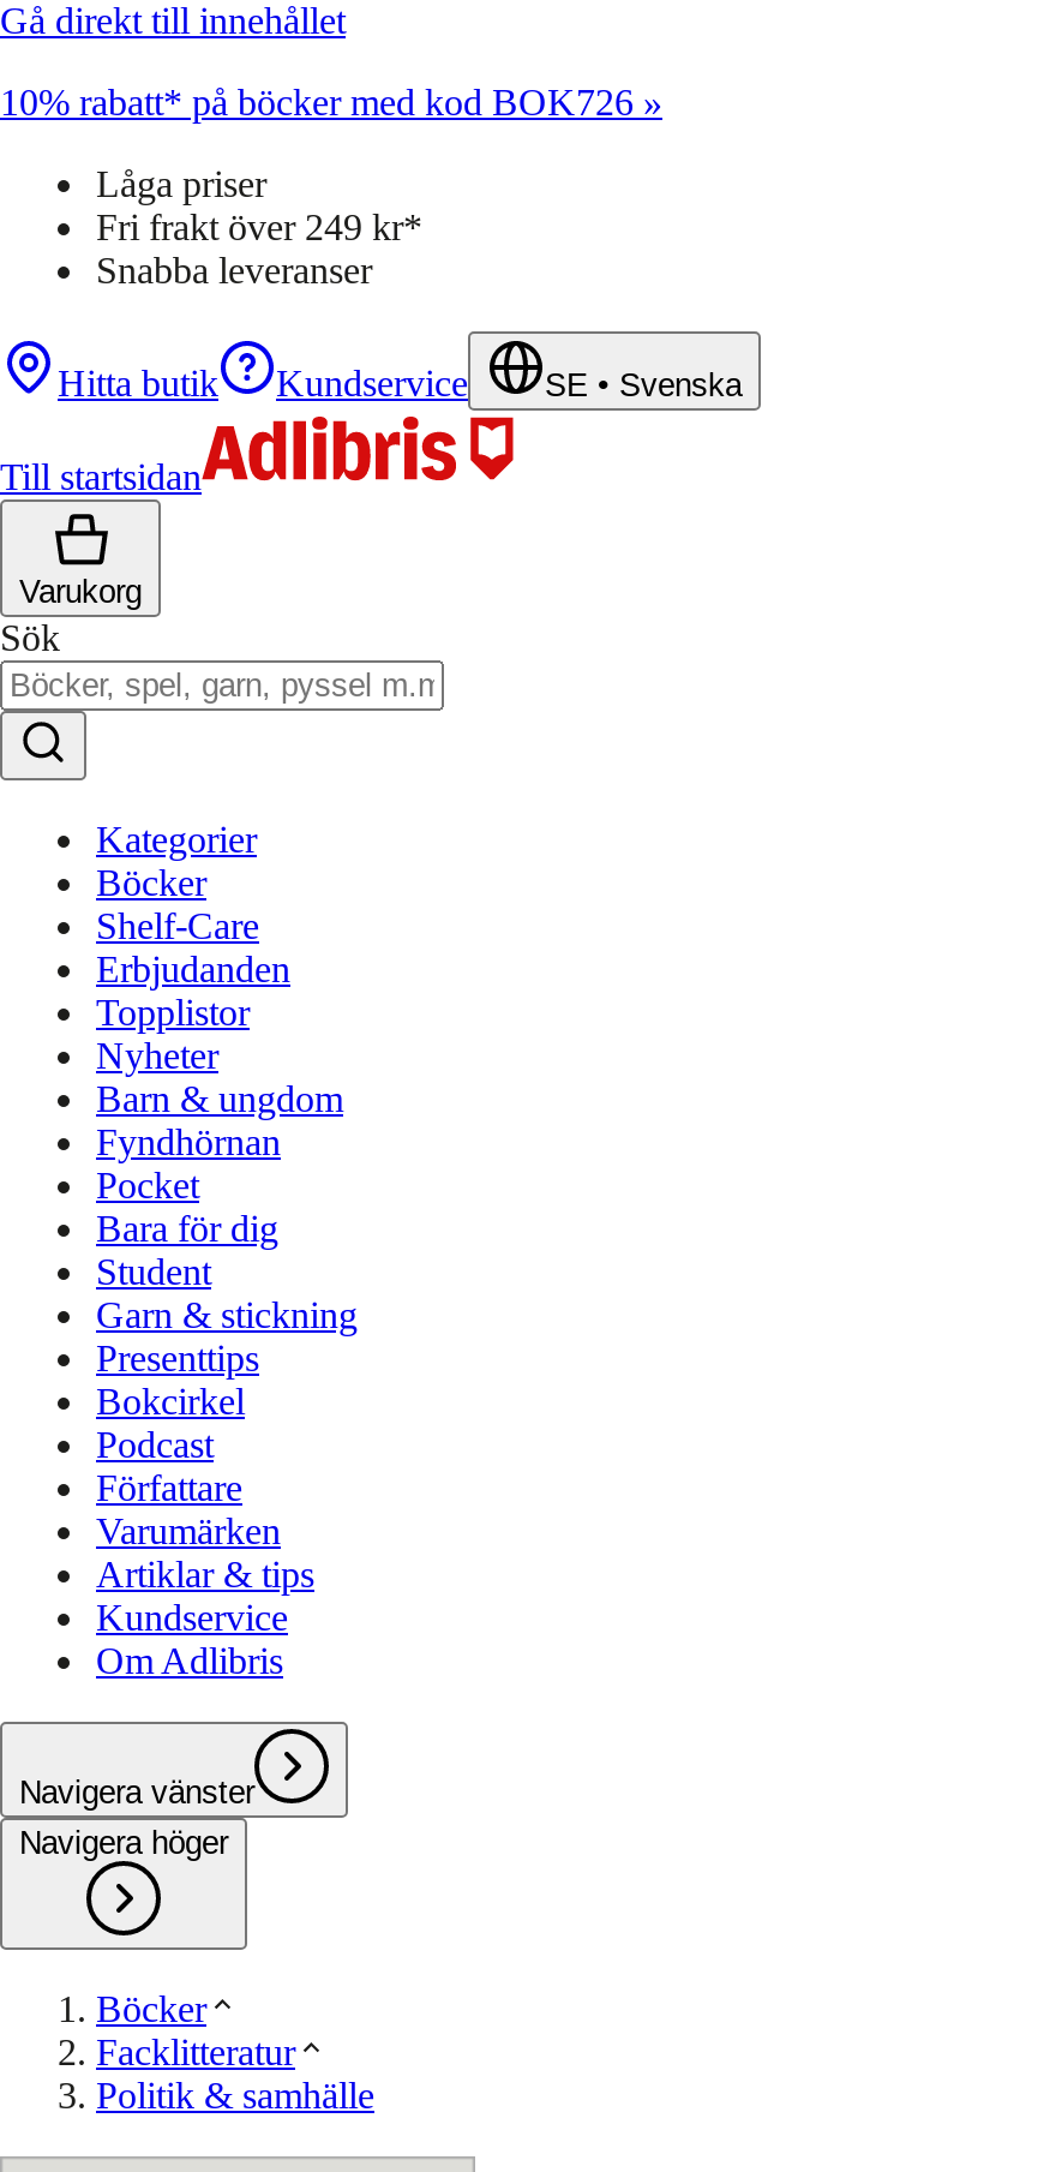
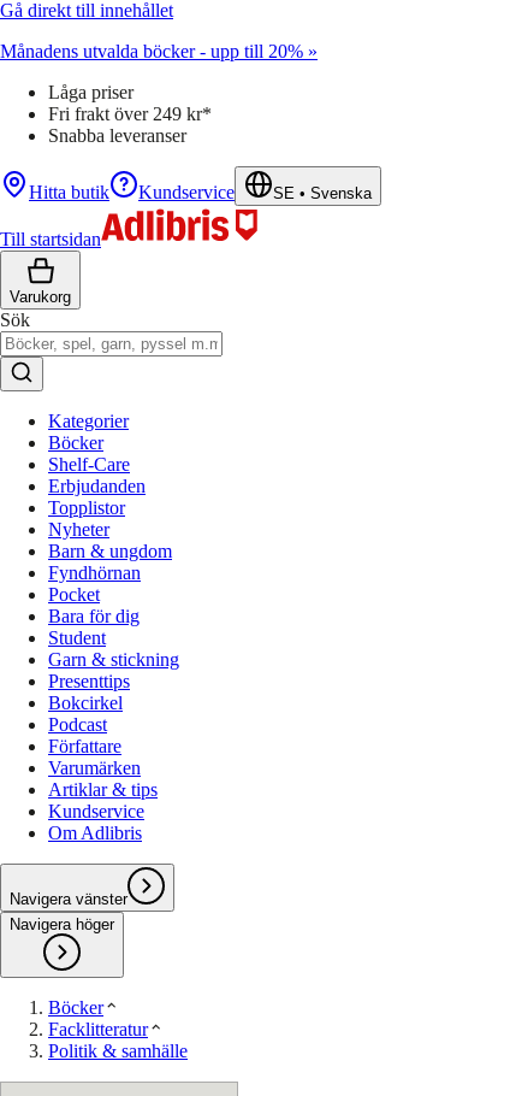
- 10% rabatt* på böcker med kod BOK726 »
+ Månadens utvalda böcker - upp till 20% »
